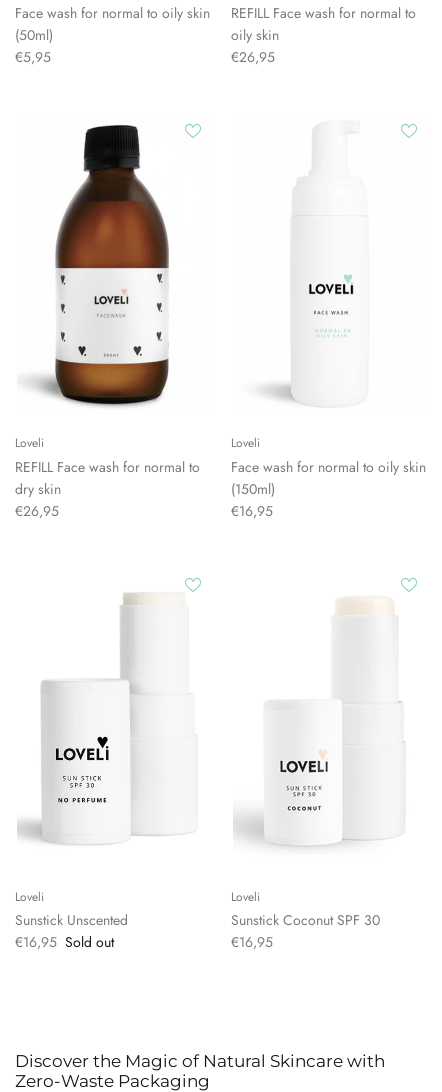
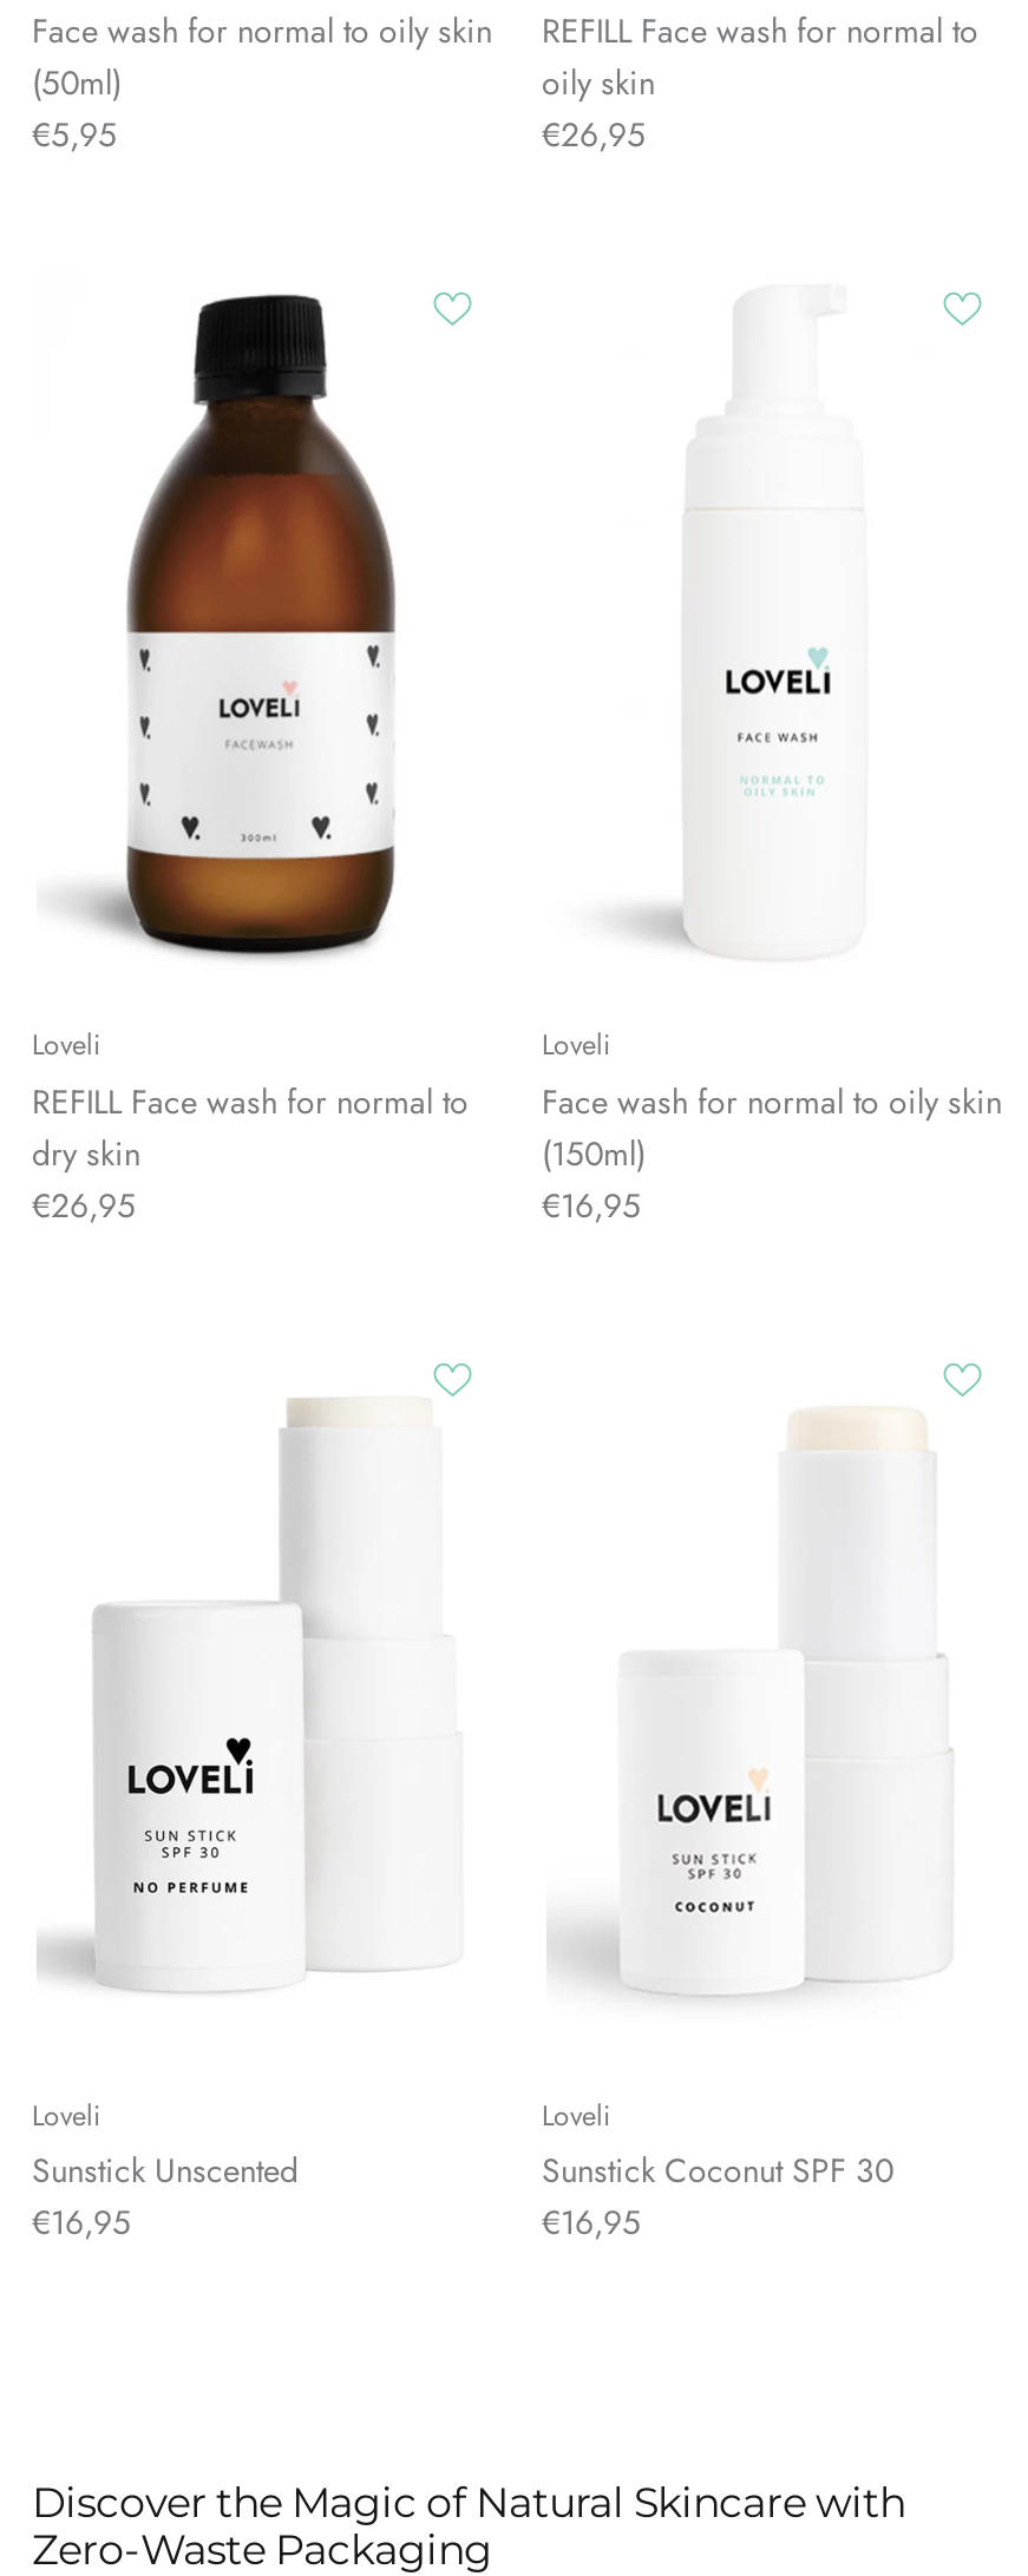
- €16,95 Sold out
+ €16,95
